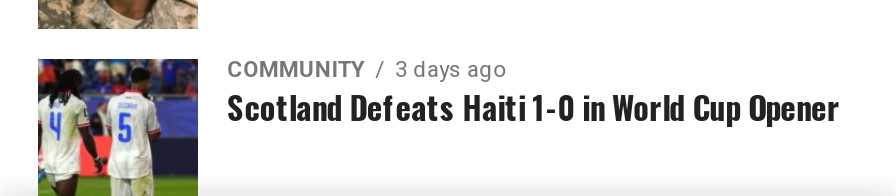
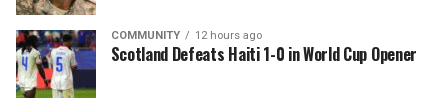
- COMMUNITY 3 days ago
+ COMMUNITY 12 hours ago
